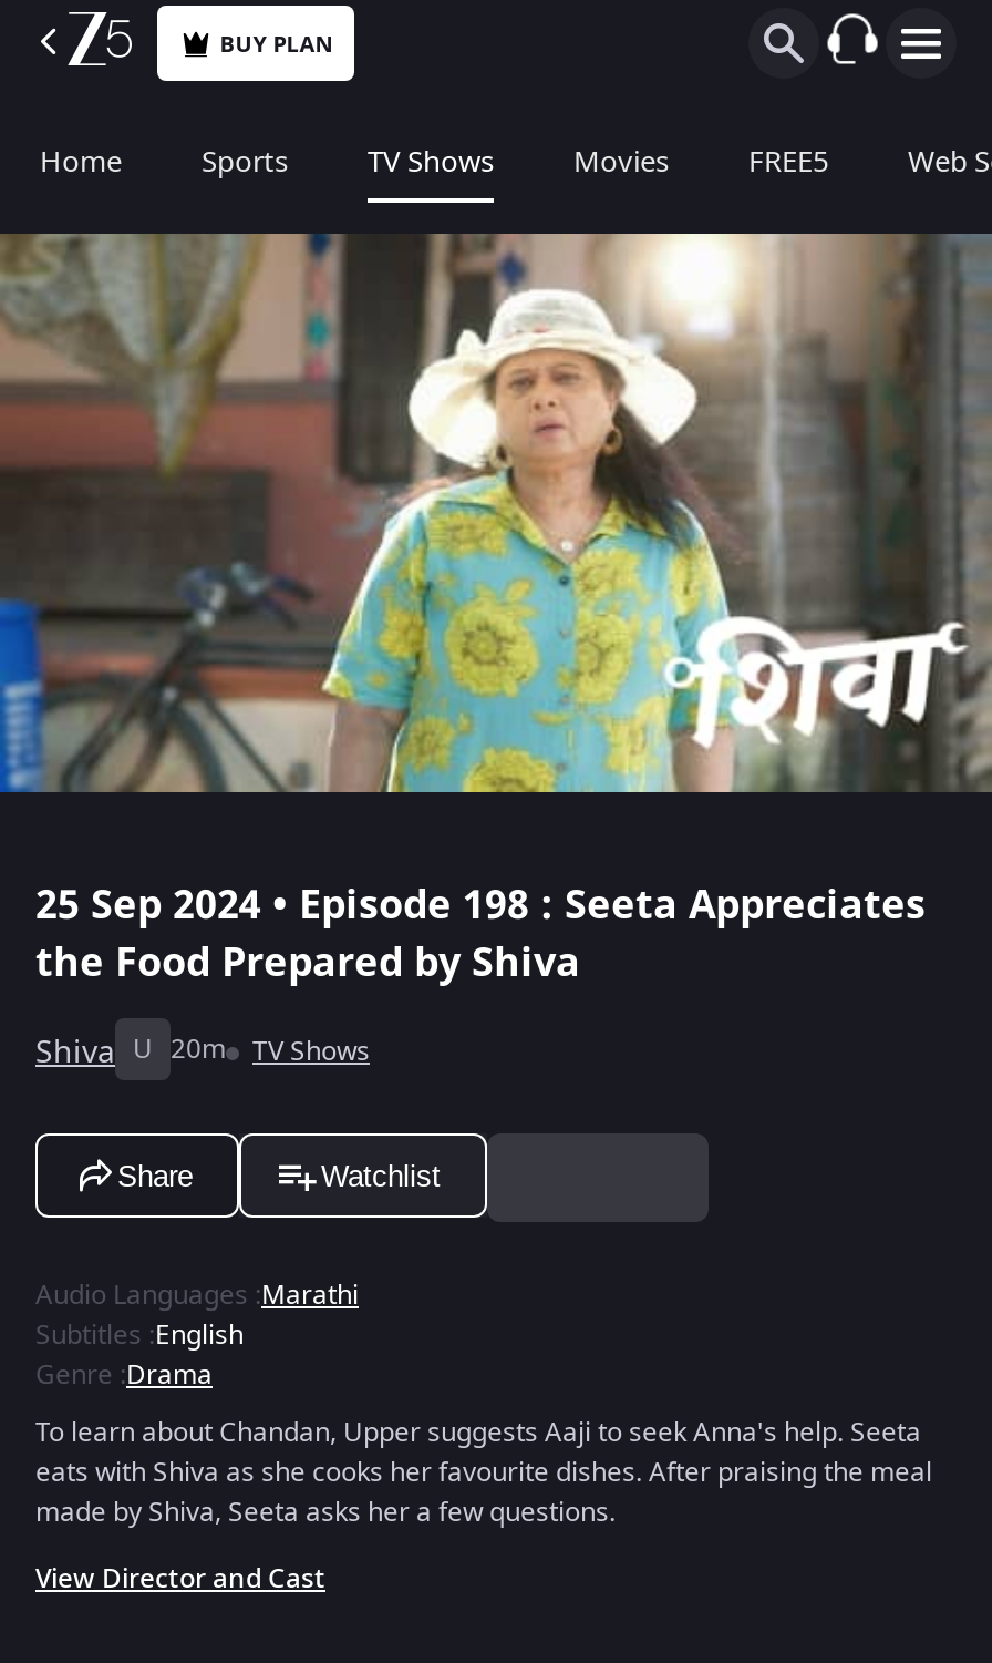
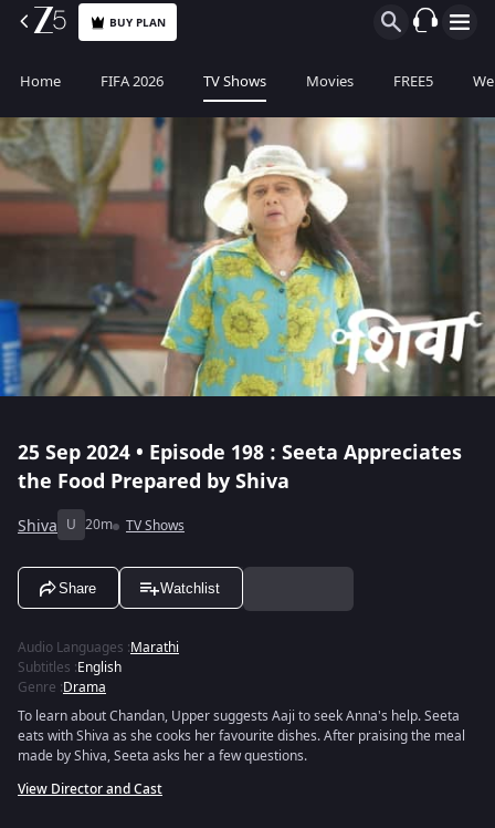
- Sports
+ FIFA 2026
